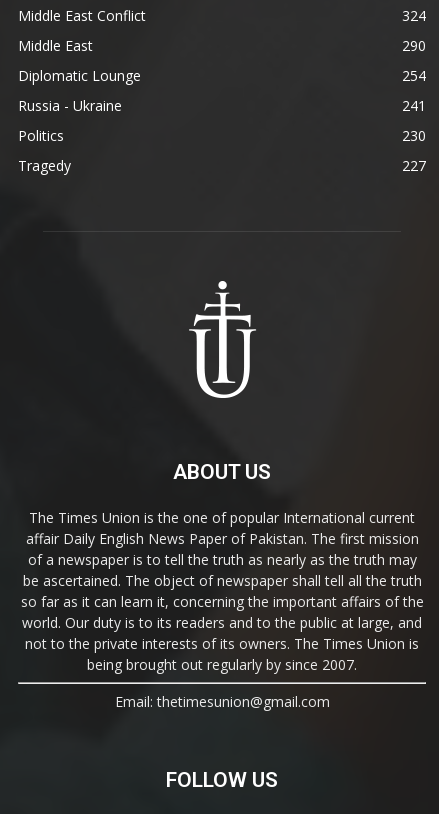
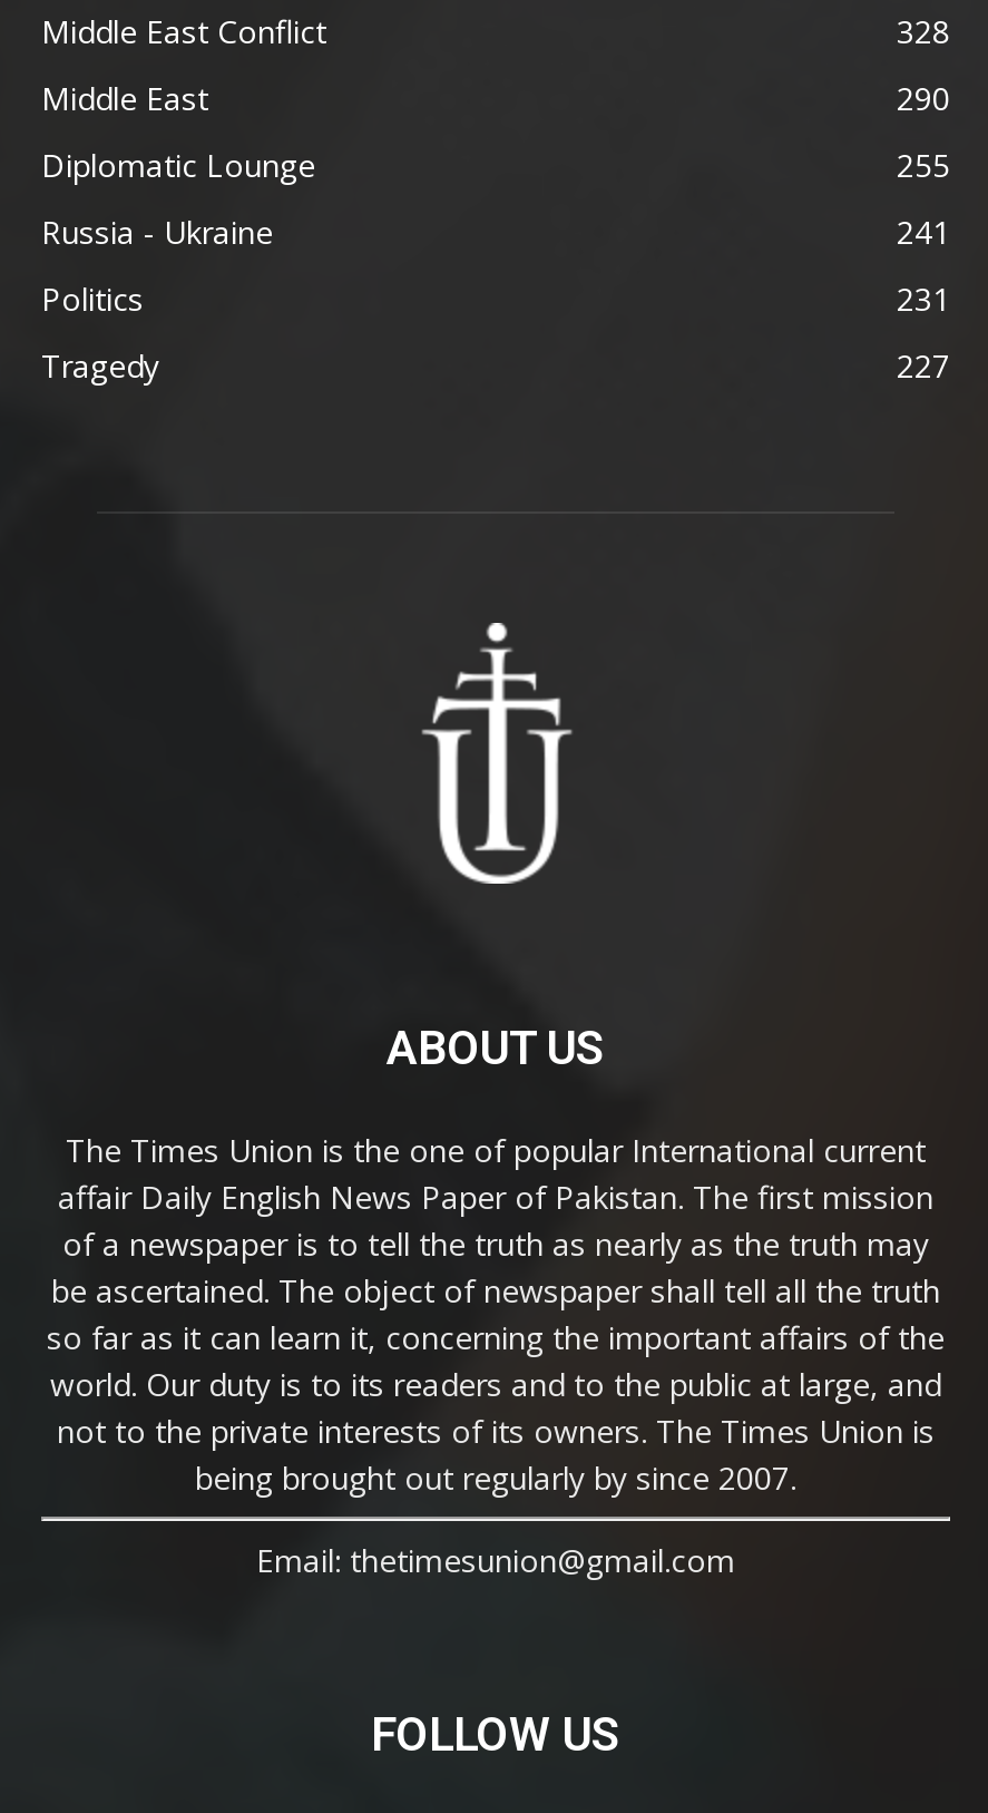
- 324
+ 328

- 254
+ 255

- 230
+ 231
